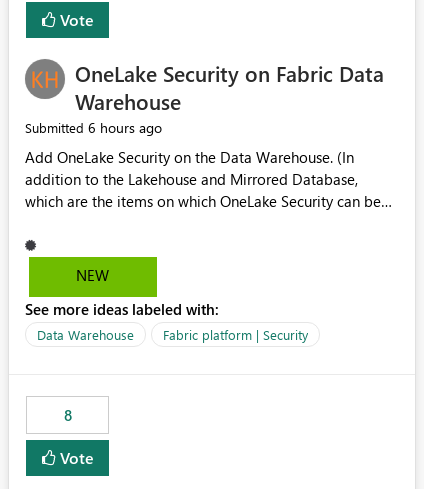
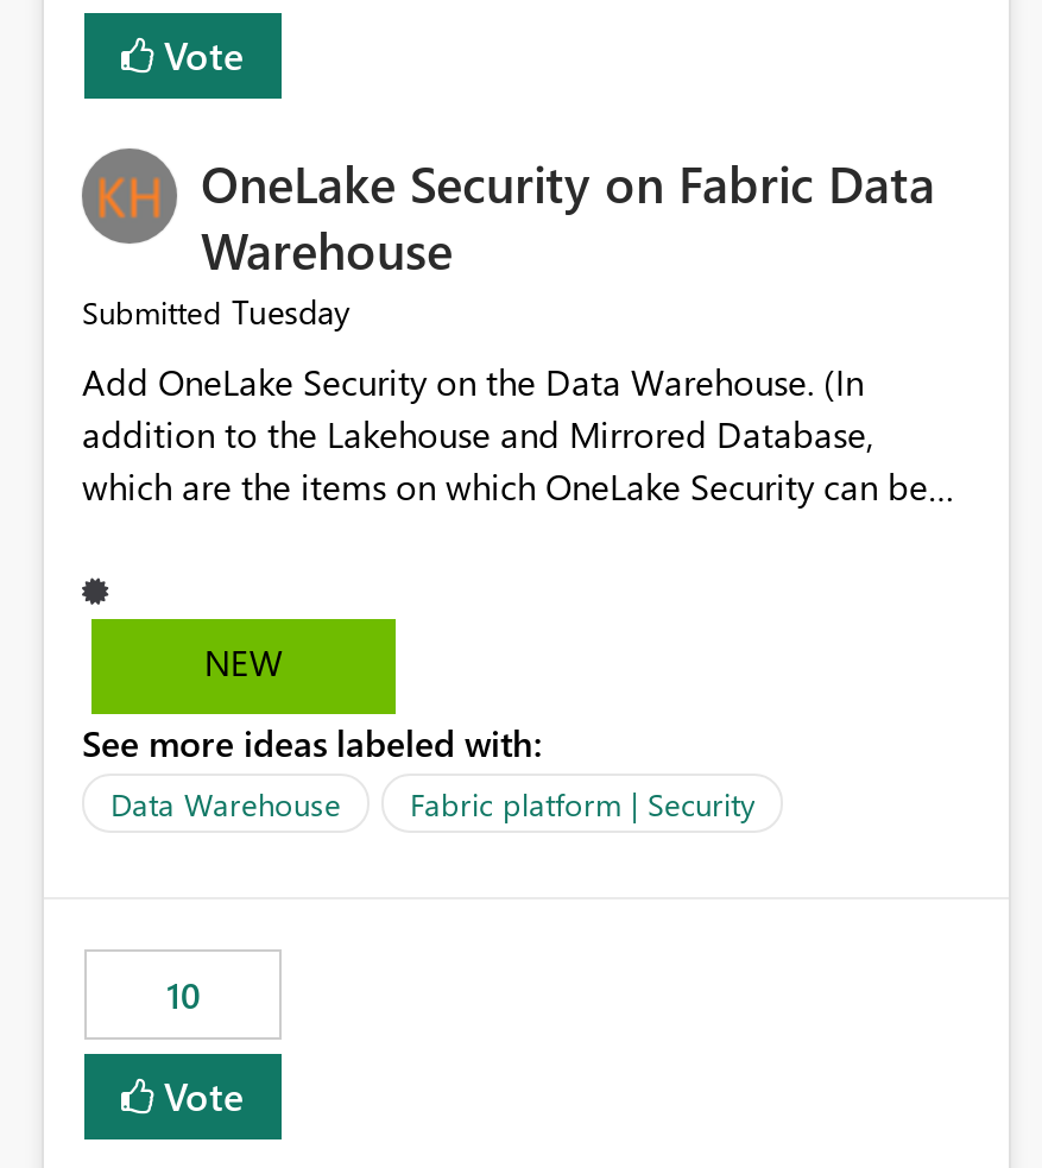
- Submitted 6 hours ago
+ Submitted Tuesday

- 8
+ 10
